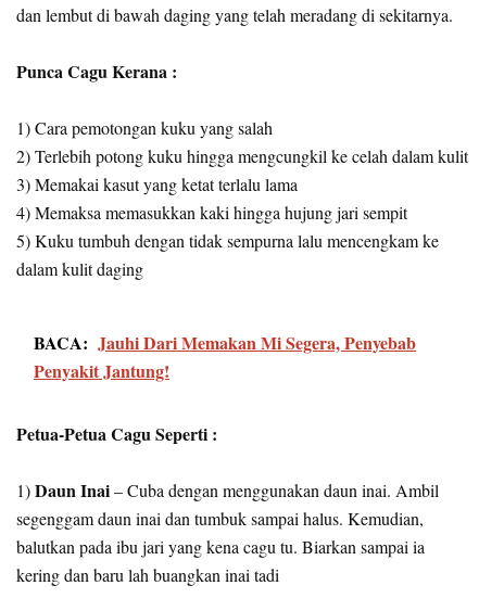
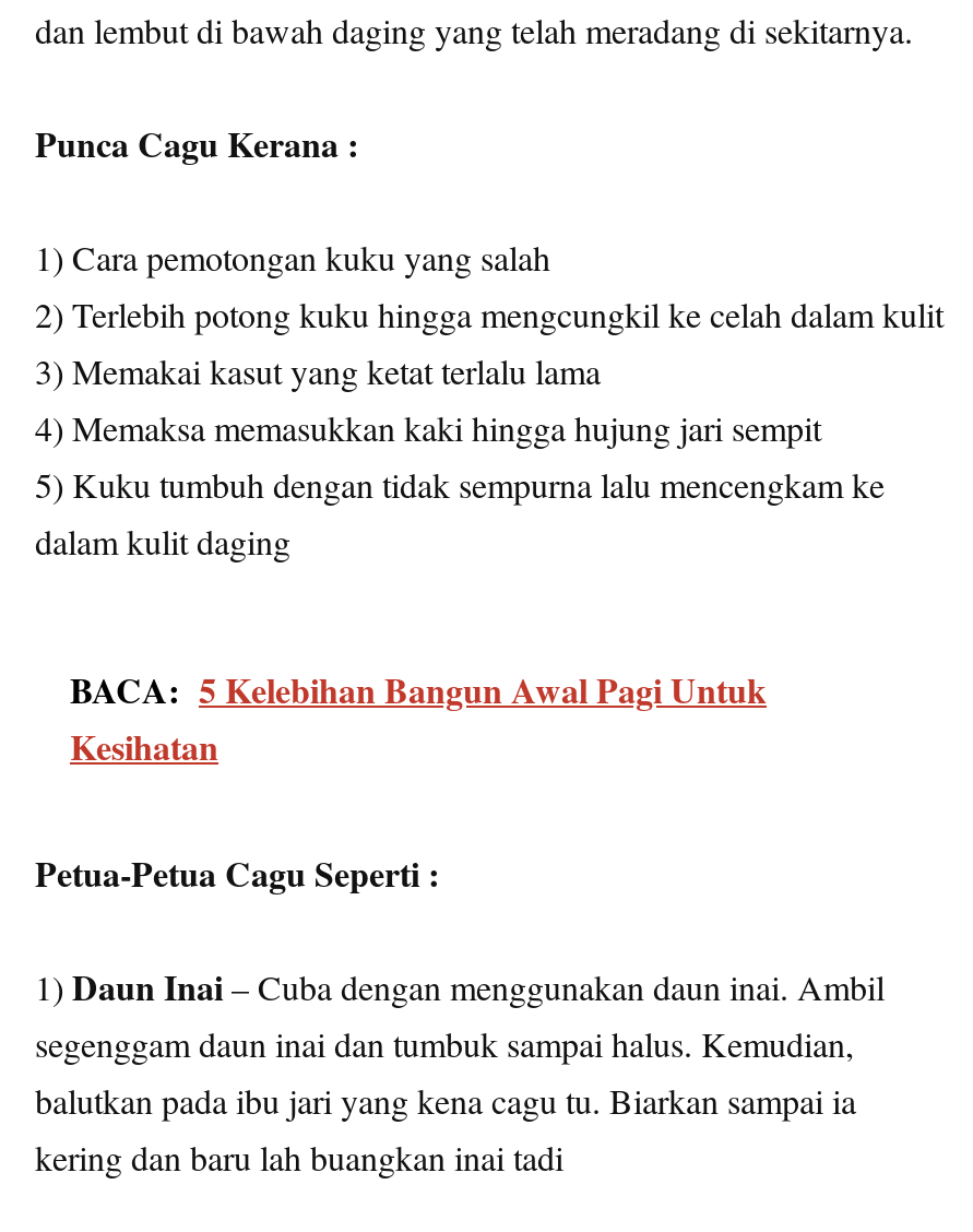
- BACA: Jauhi Dari Memakan Mi Segera, Penyebab
- Penyakit Jantung!
+ BACA: 5 Kelebihan Bangun Awal Pagi Untuk
+ Kesihatan
